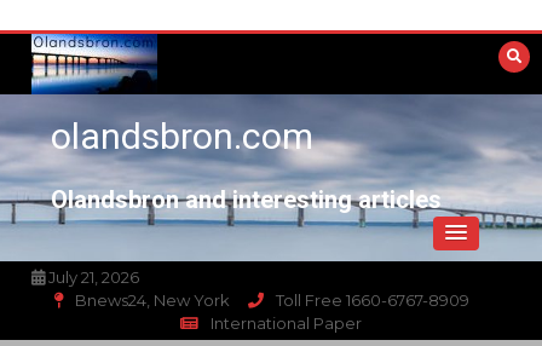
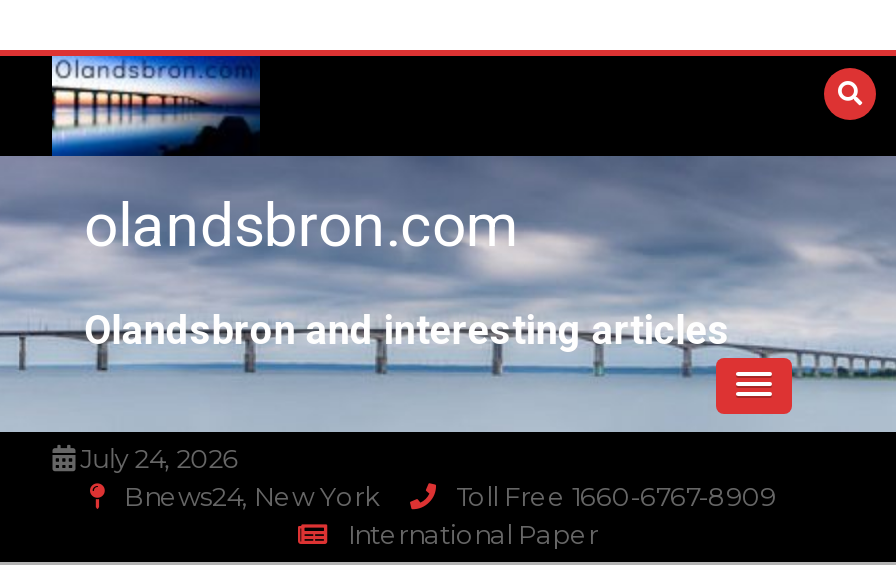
- July 21, 2026
+ July 24, 2026
